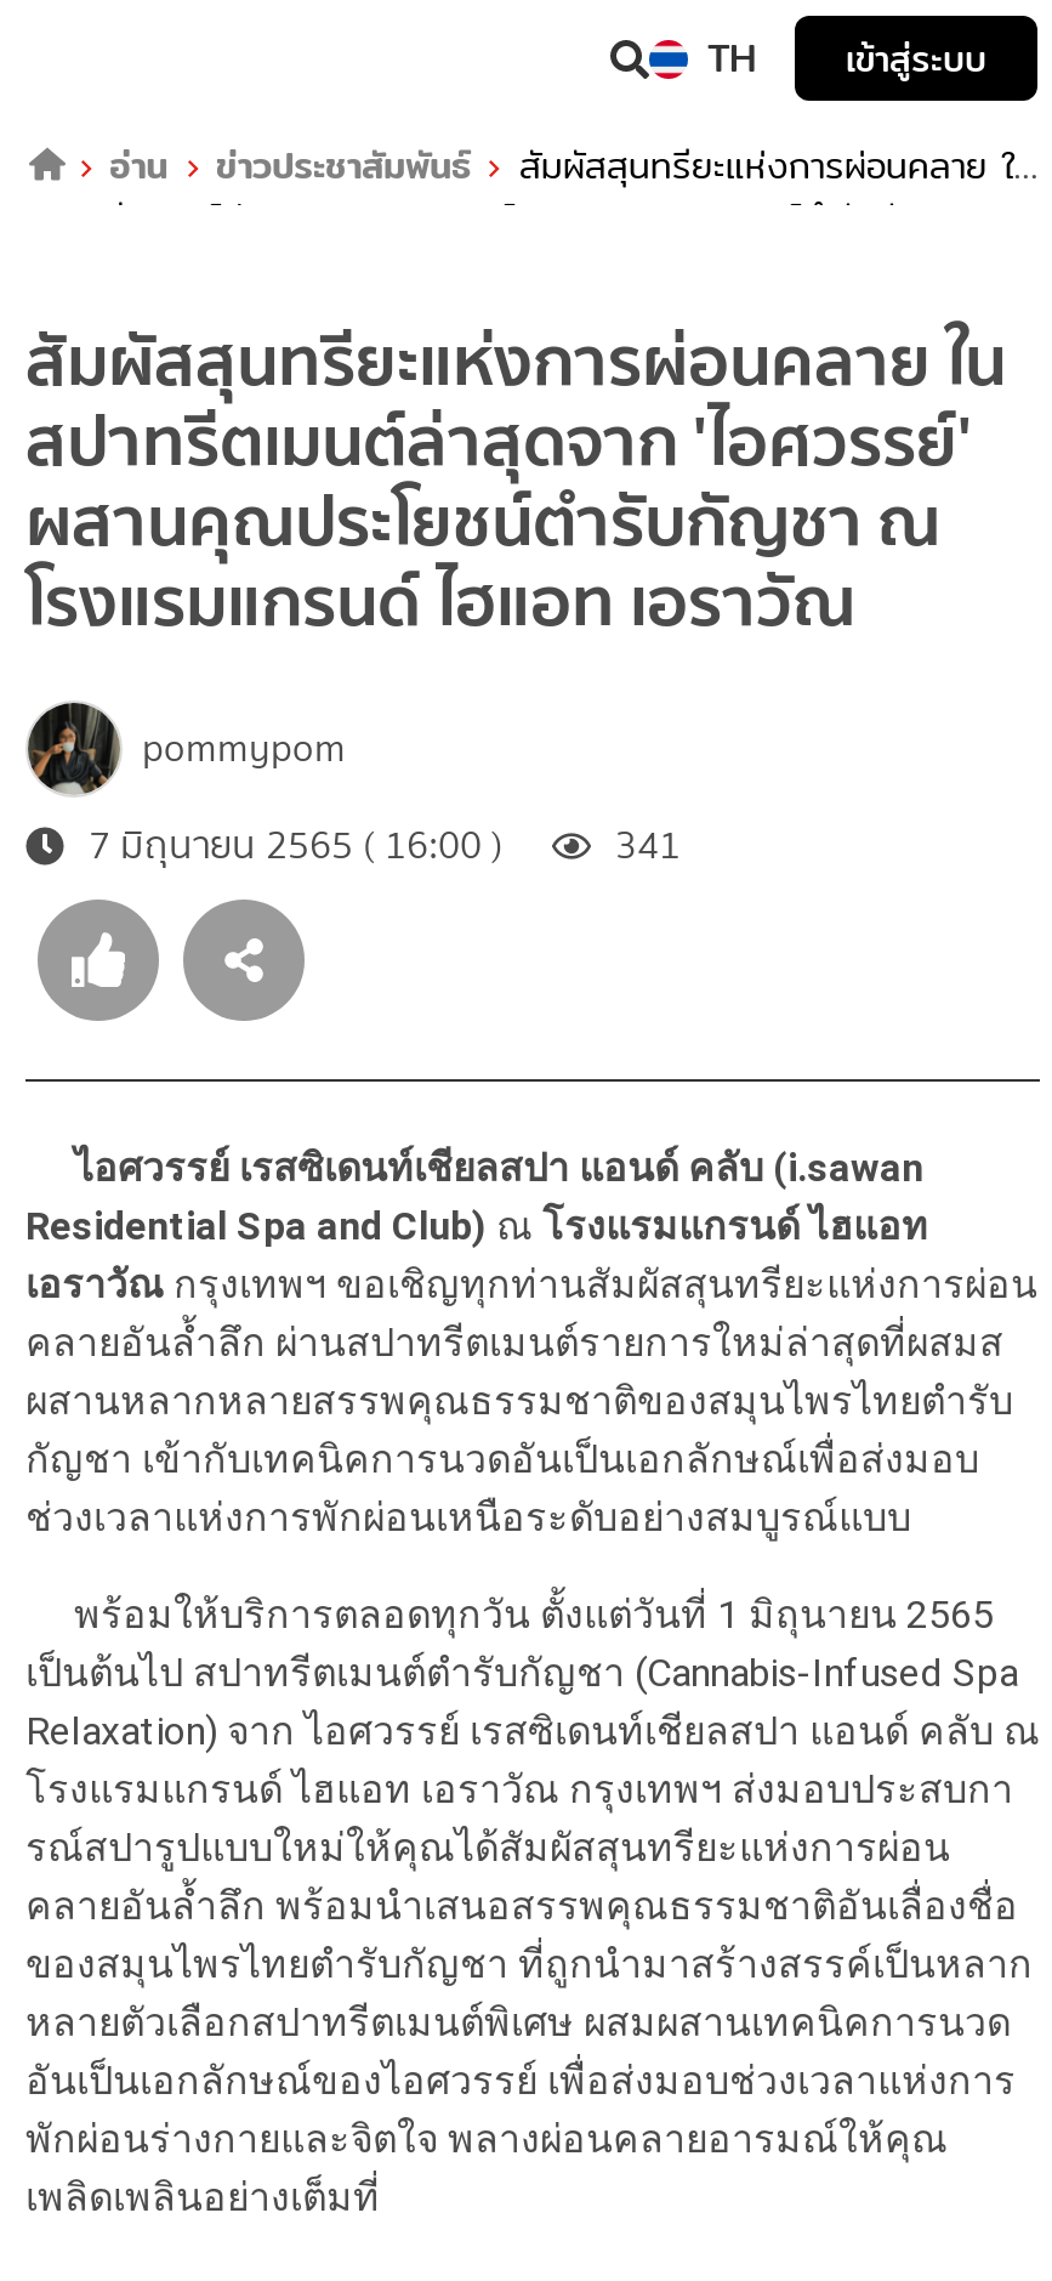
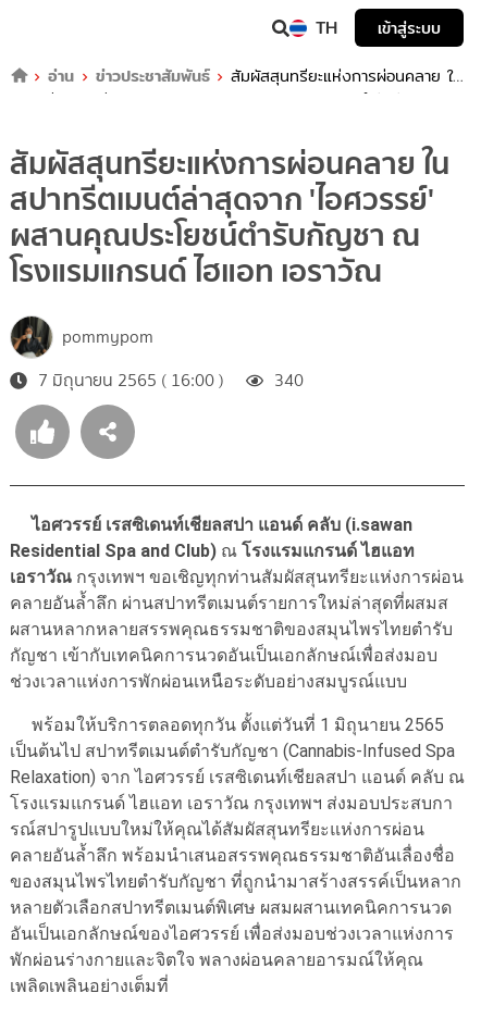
- 7 มิถุนายน 2565 ( 16:00 ) 341
+ 7 มิถุนายน 2565 ( 16:00 ) 340
